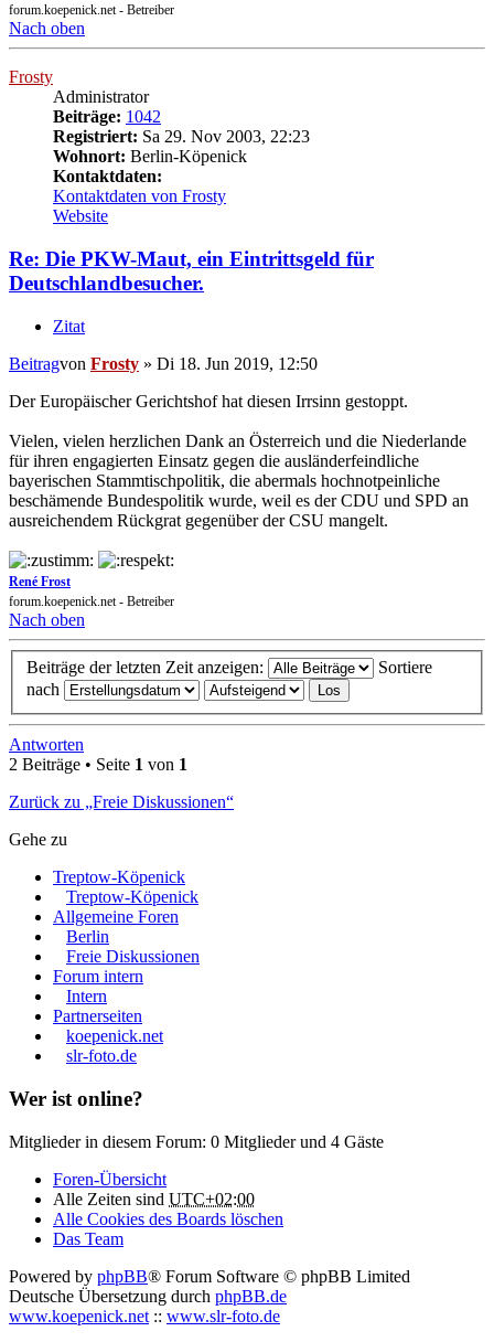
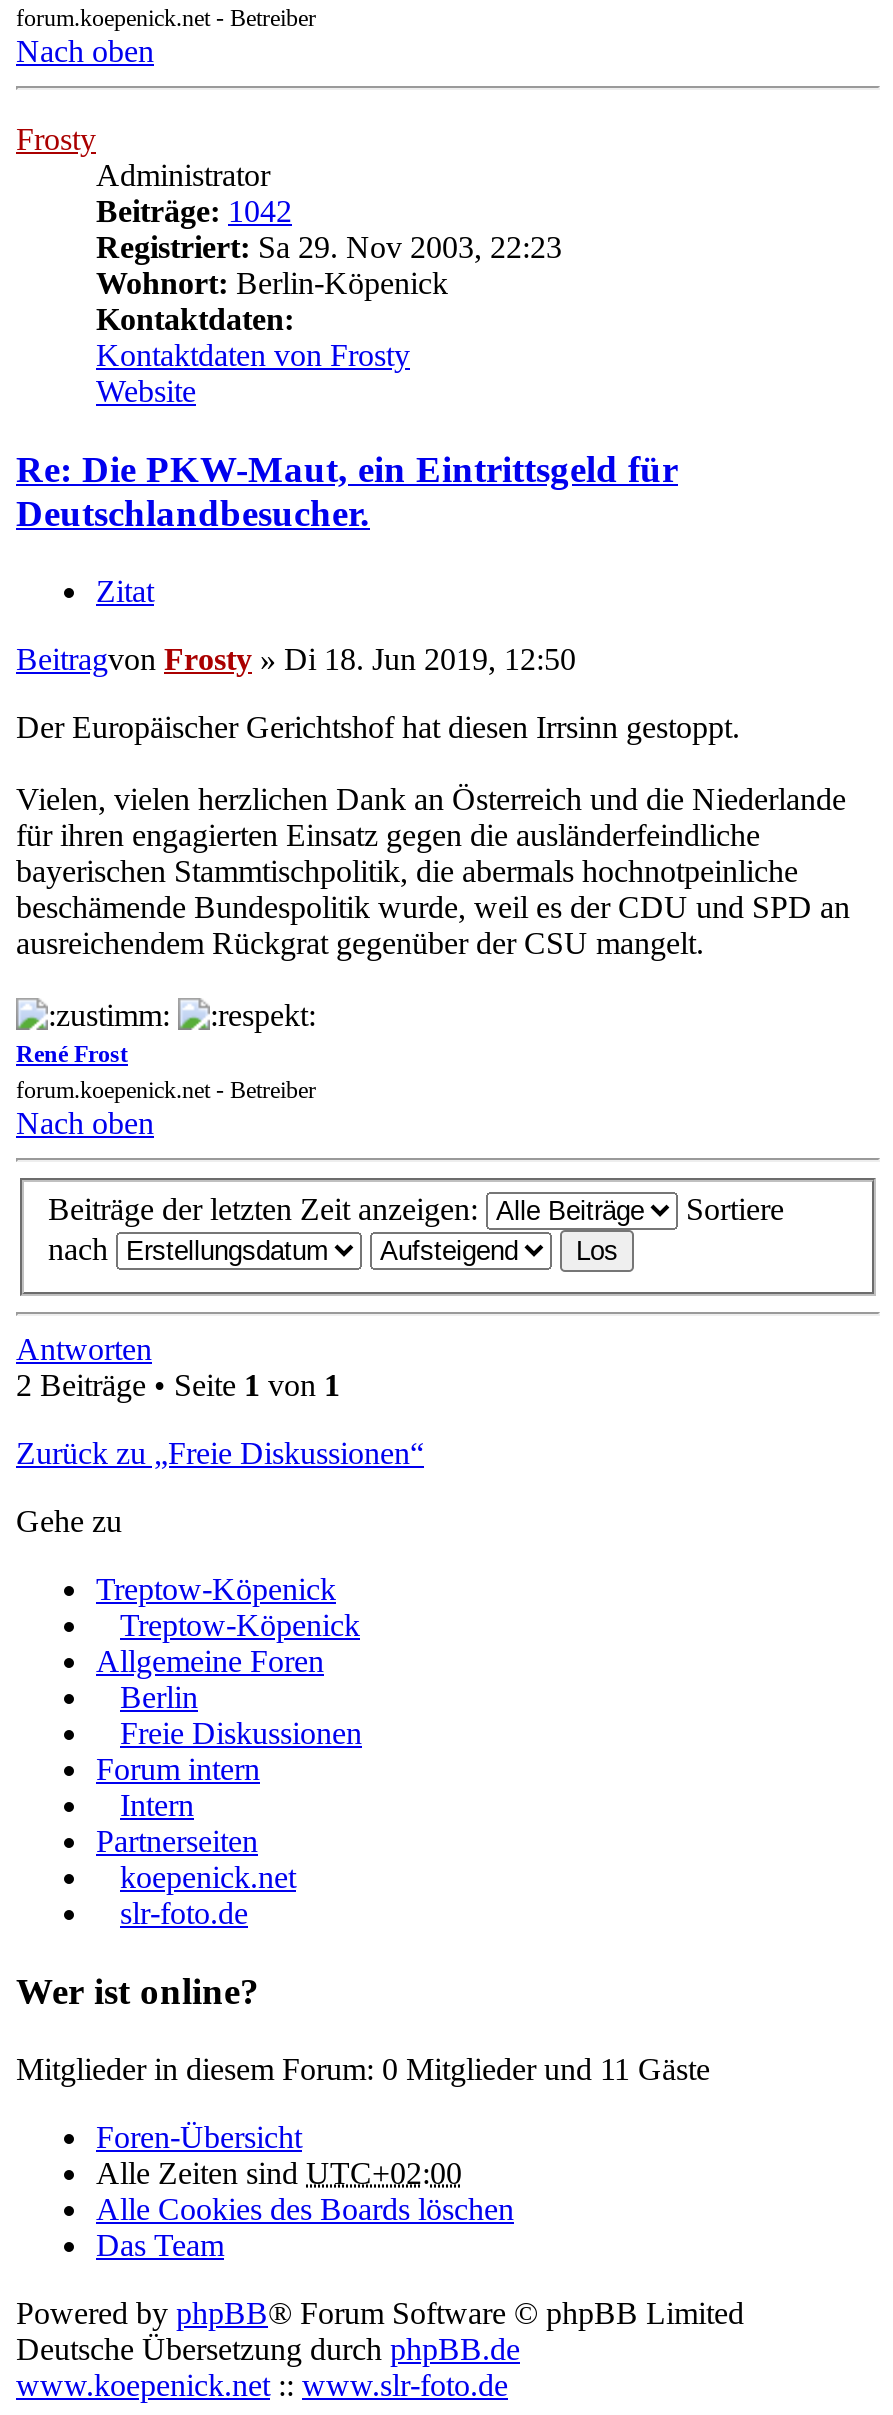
- Mitglieder in diesem Forum: 0 Mitglieder und 4 Gäste
+ Mitglieder in diesem Forum: 0 Mitglieder und 11 Gäste
